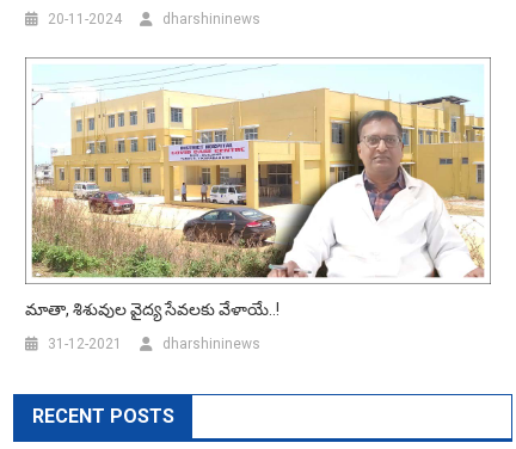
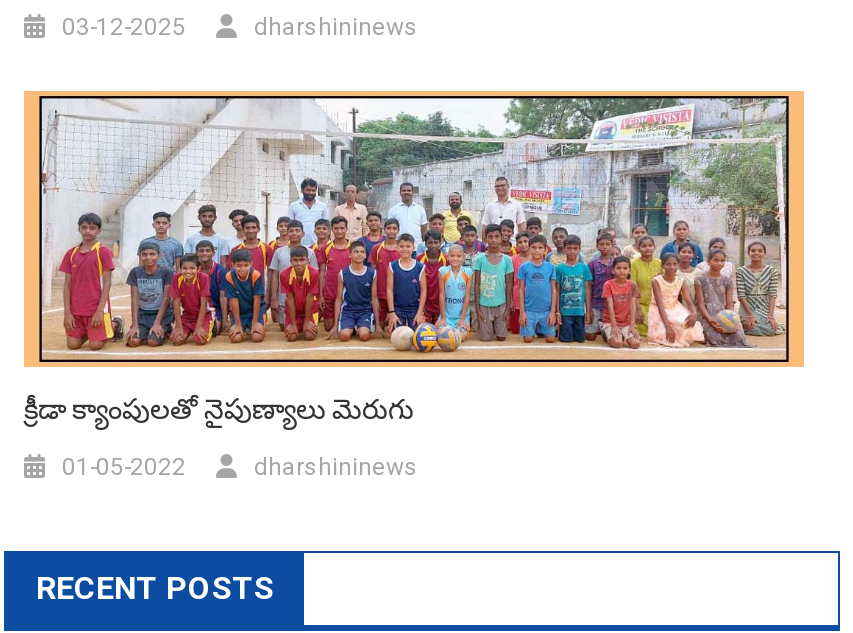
- 20-11-2024
+ 03-12-2025

- [image]
- మాతా, శిశువుల వైద్య సేవ‌ల‌కు వేళాయే..!
+ [image]
+ క్రీడా క్యాంపులతో నైపుణ్యాలు మెరుగు

- 31-12-2021
+ 01-05-2022
